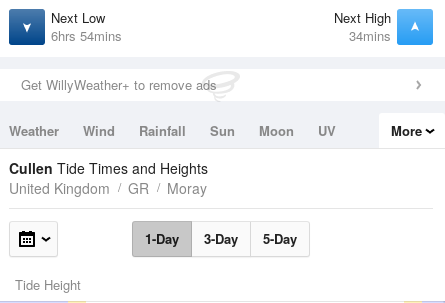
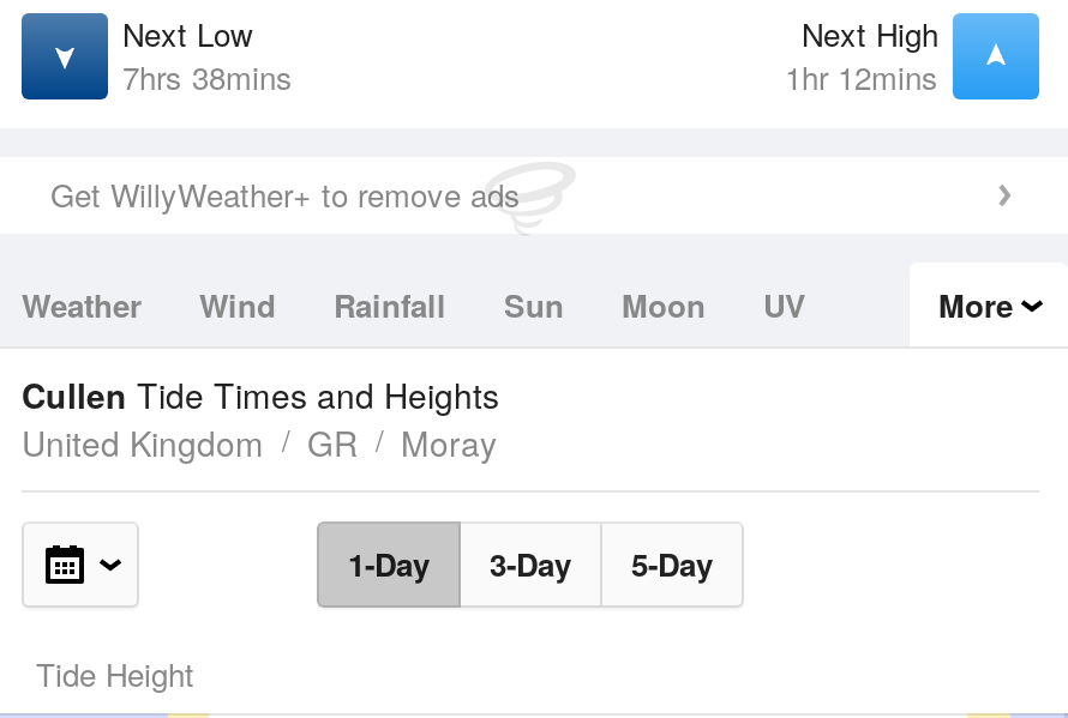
- 6hrs 54mins
+ 7hrs 38mins

- 34mins
+ 1hr 12mins
